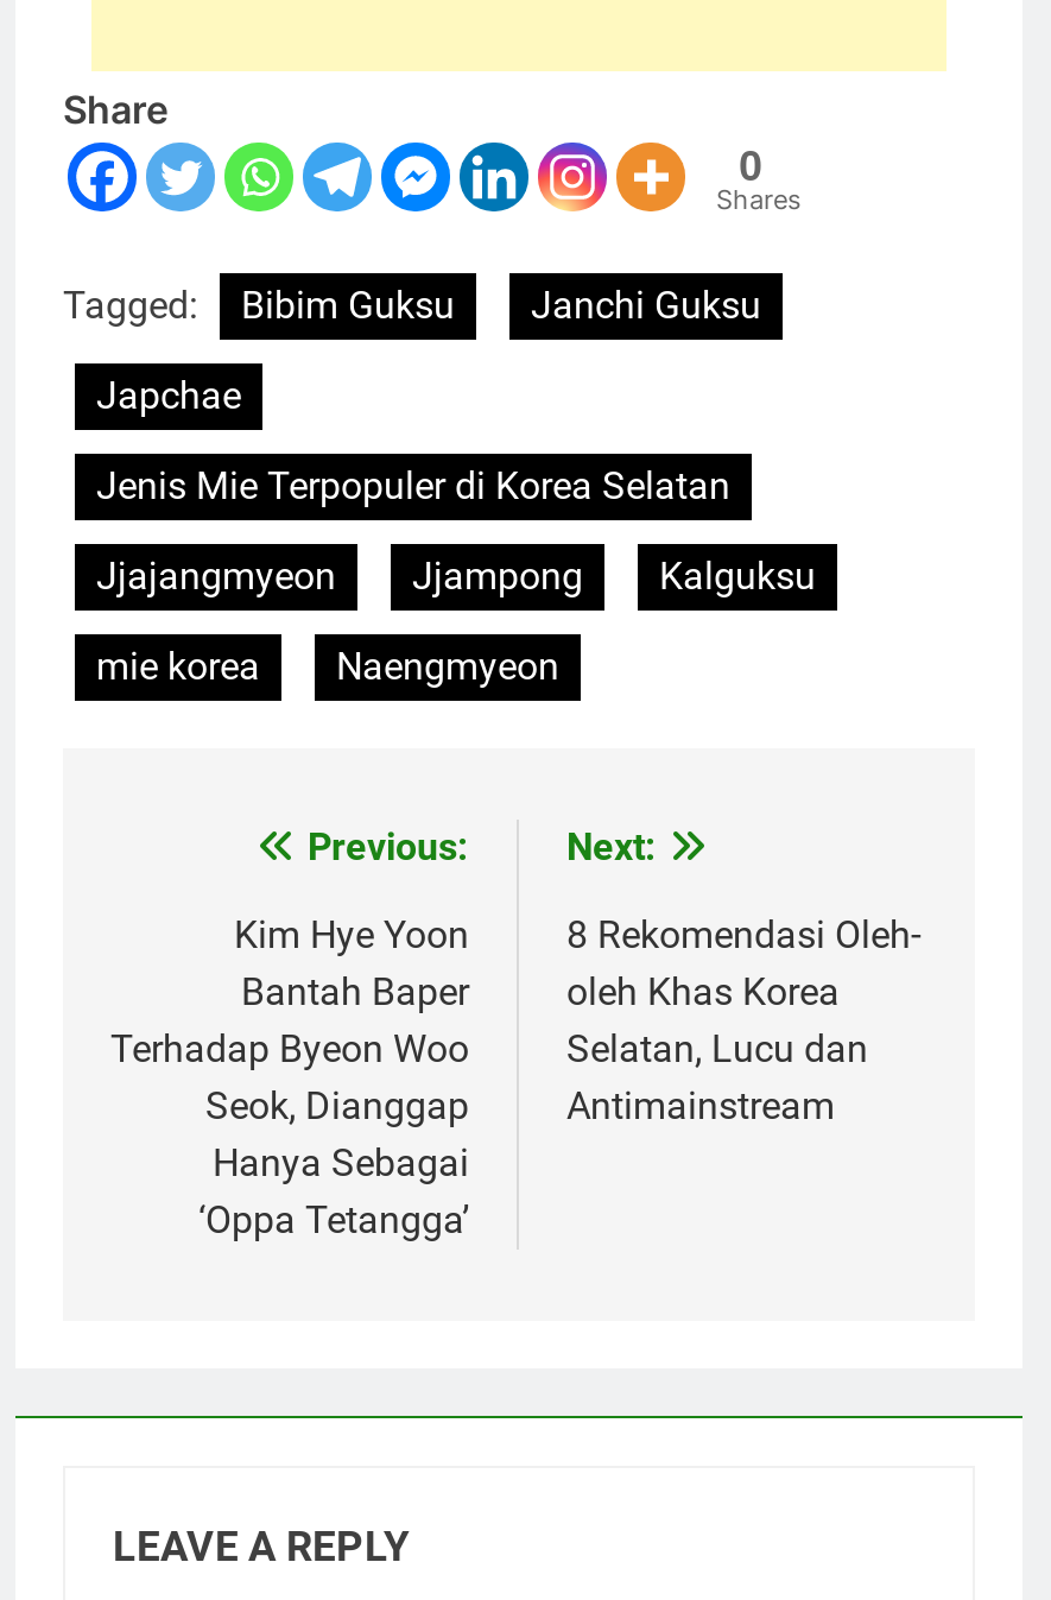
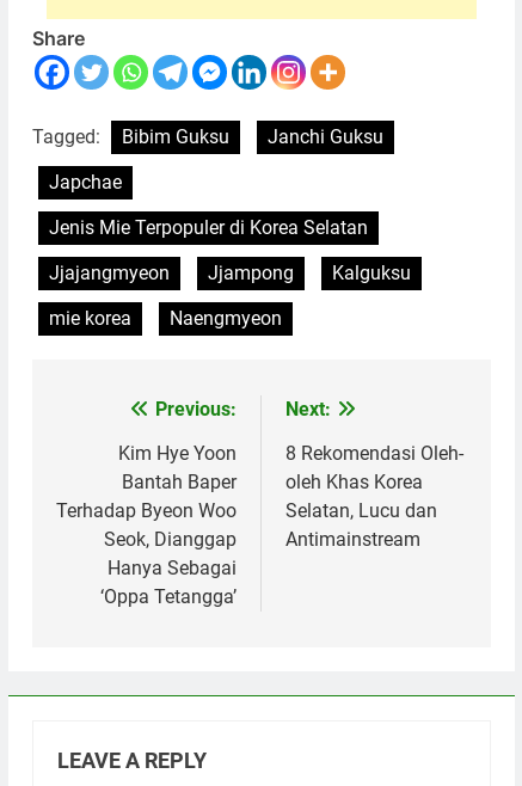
- 0
- Shares
